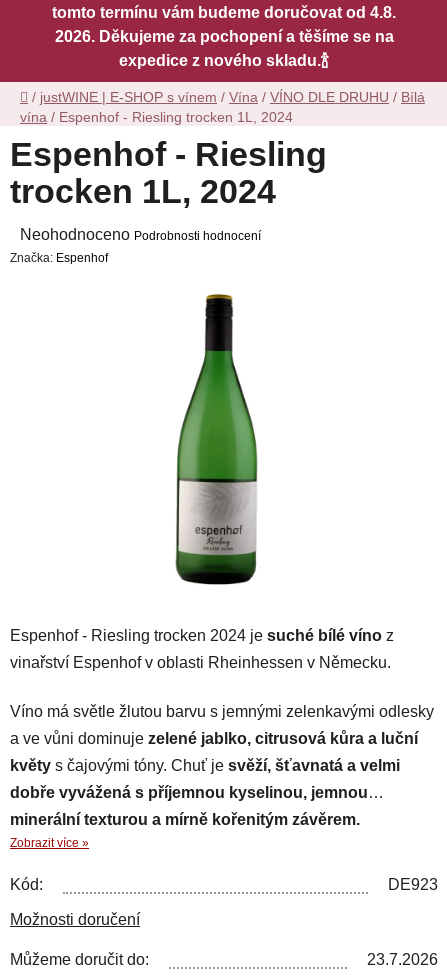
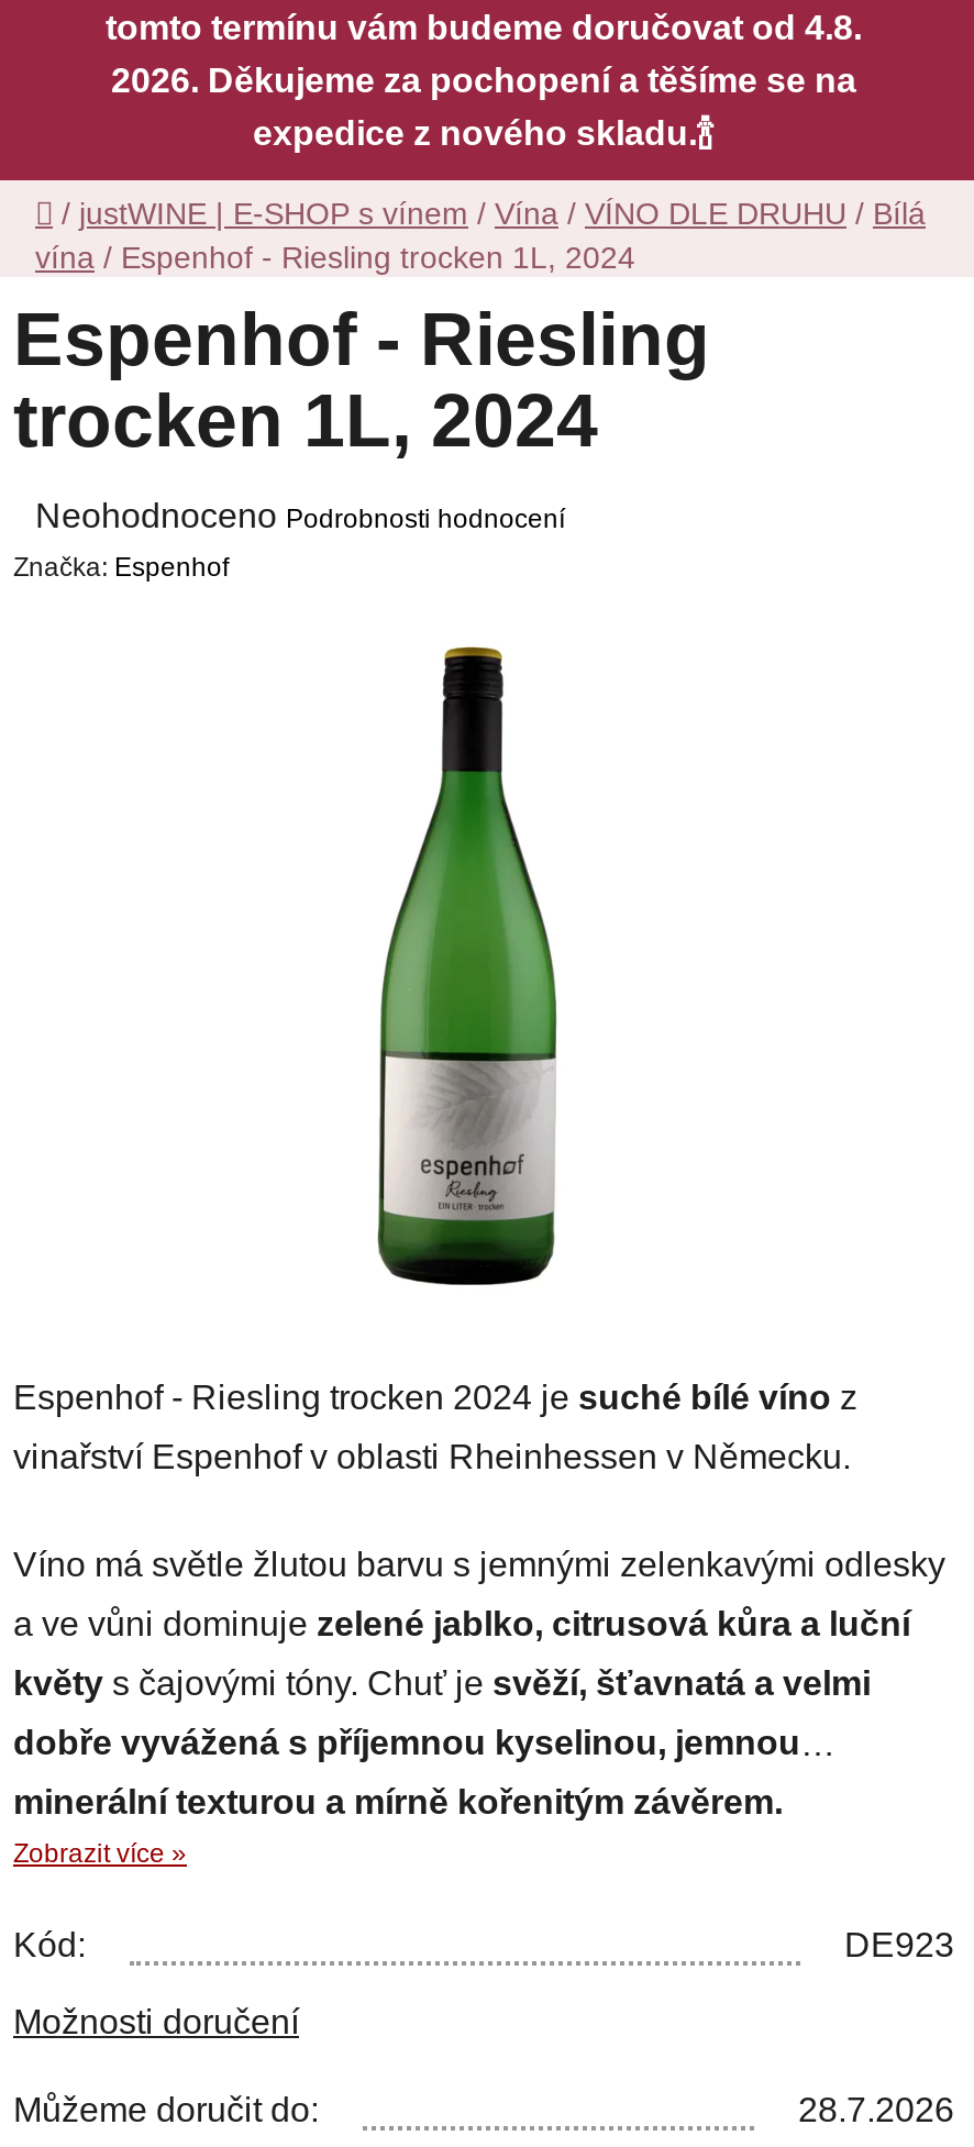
- 23.7.2026
+ 28.7.2026
